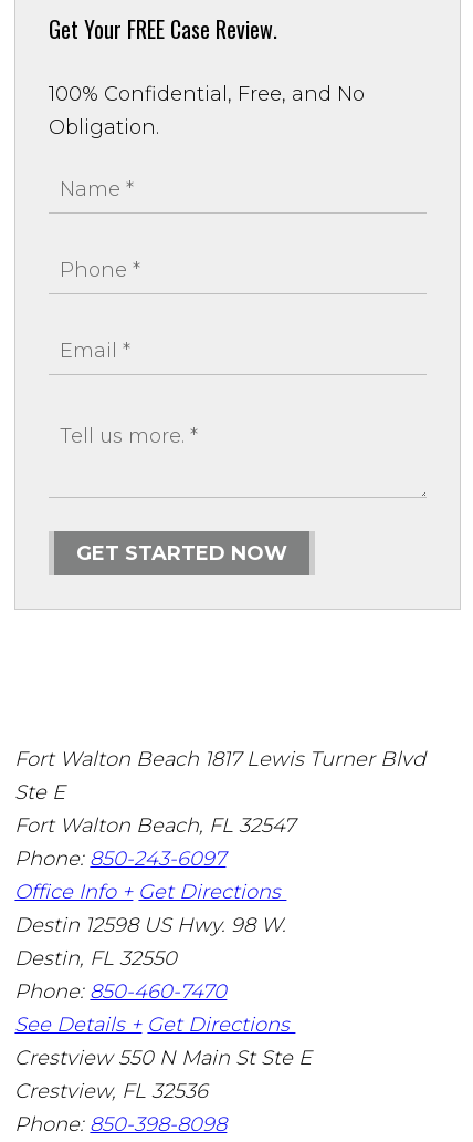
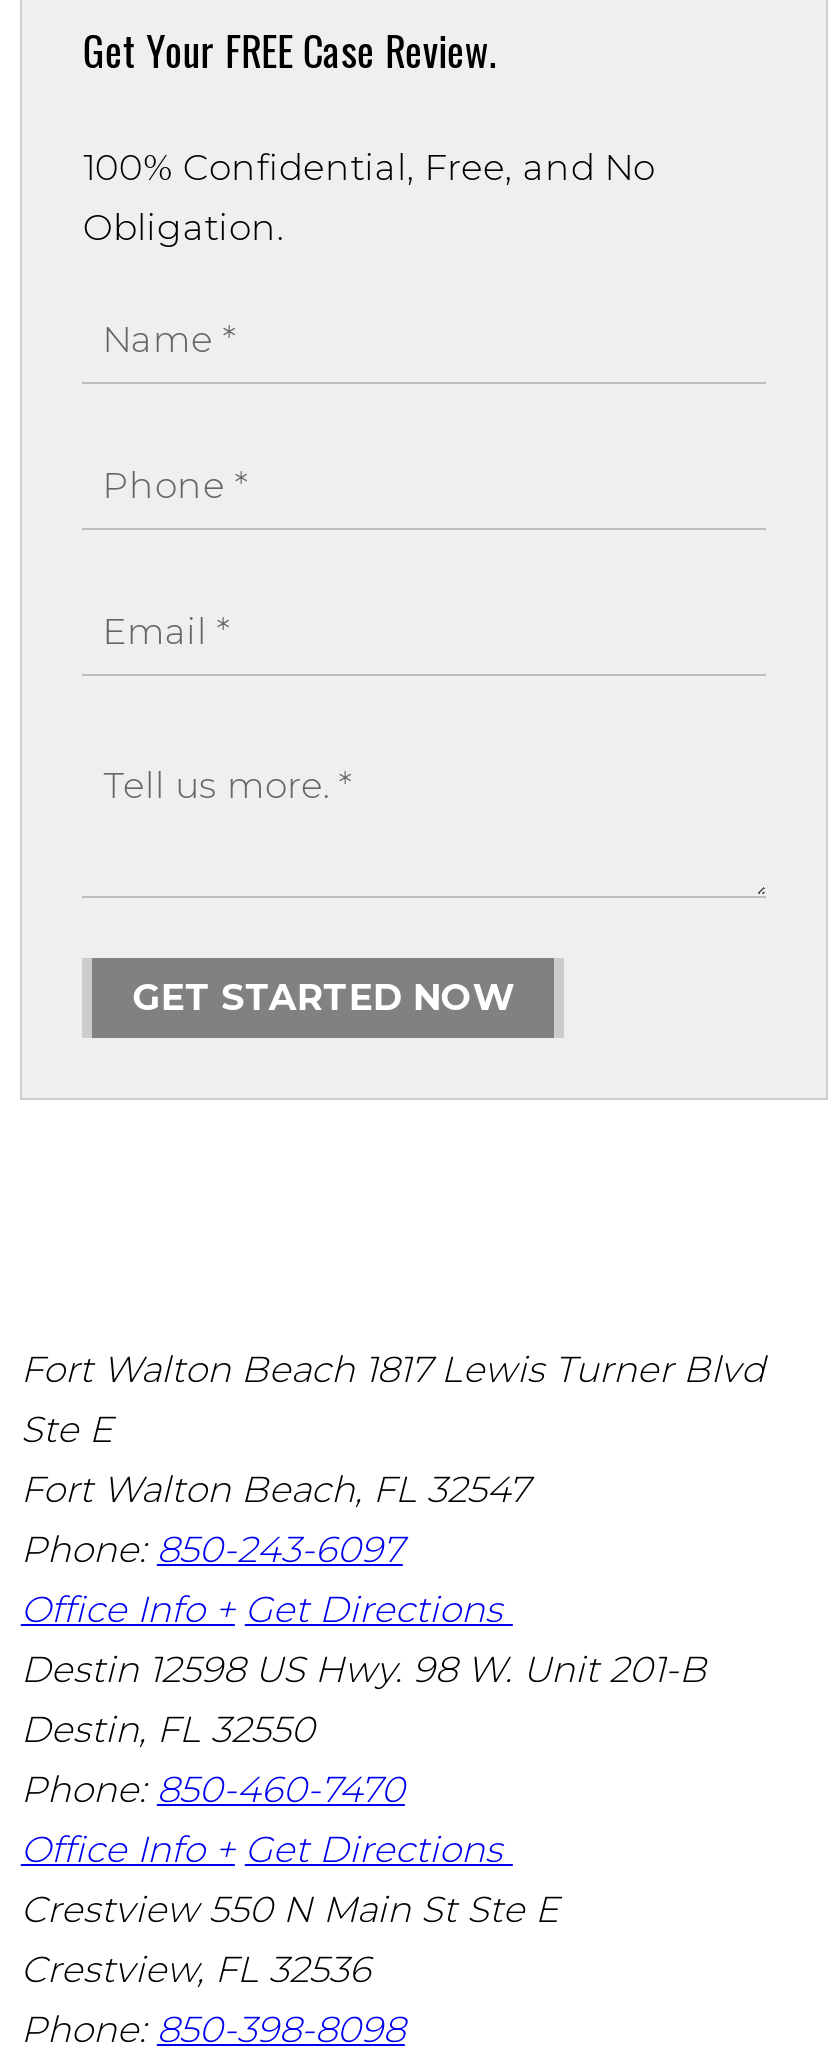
- Destin 12598 US Hwy. 98 W.
+ Destin 12598 US Hwy. 98 W. Unit 201-B

- See Details + Get Directions
+ Office Info + Get Directions
